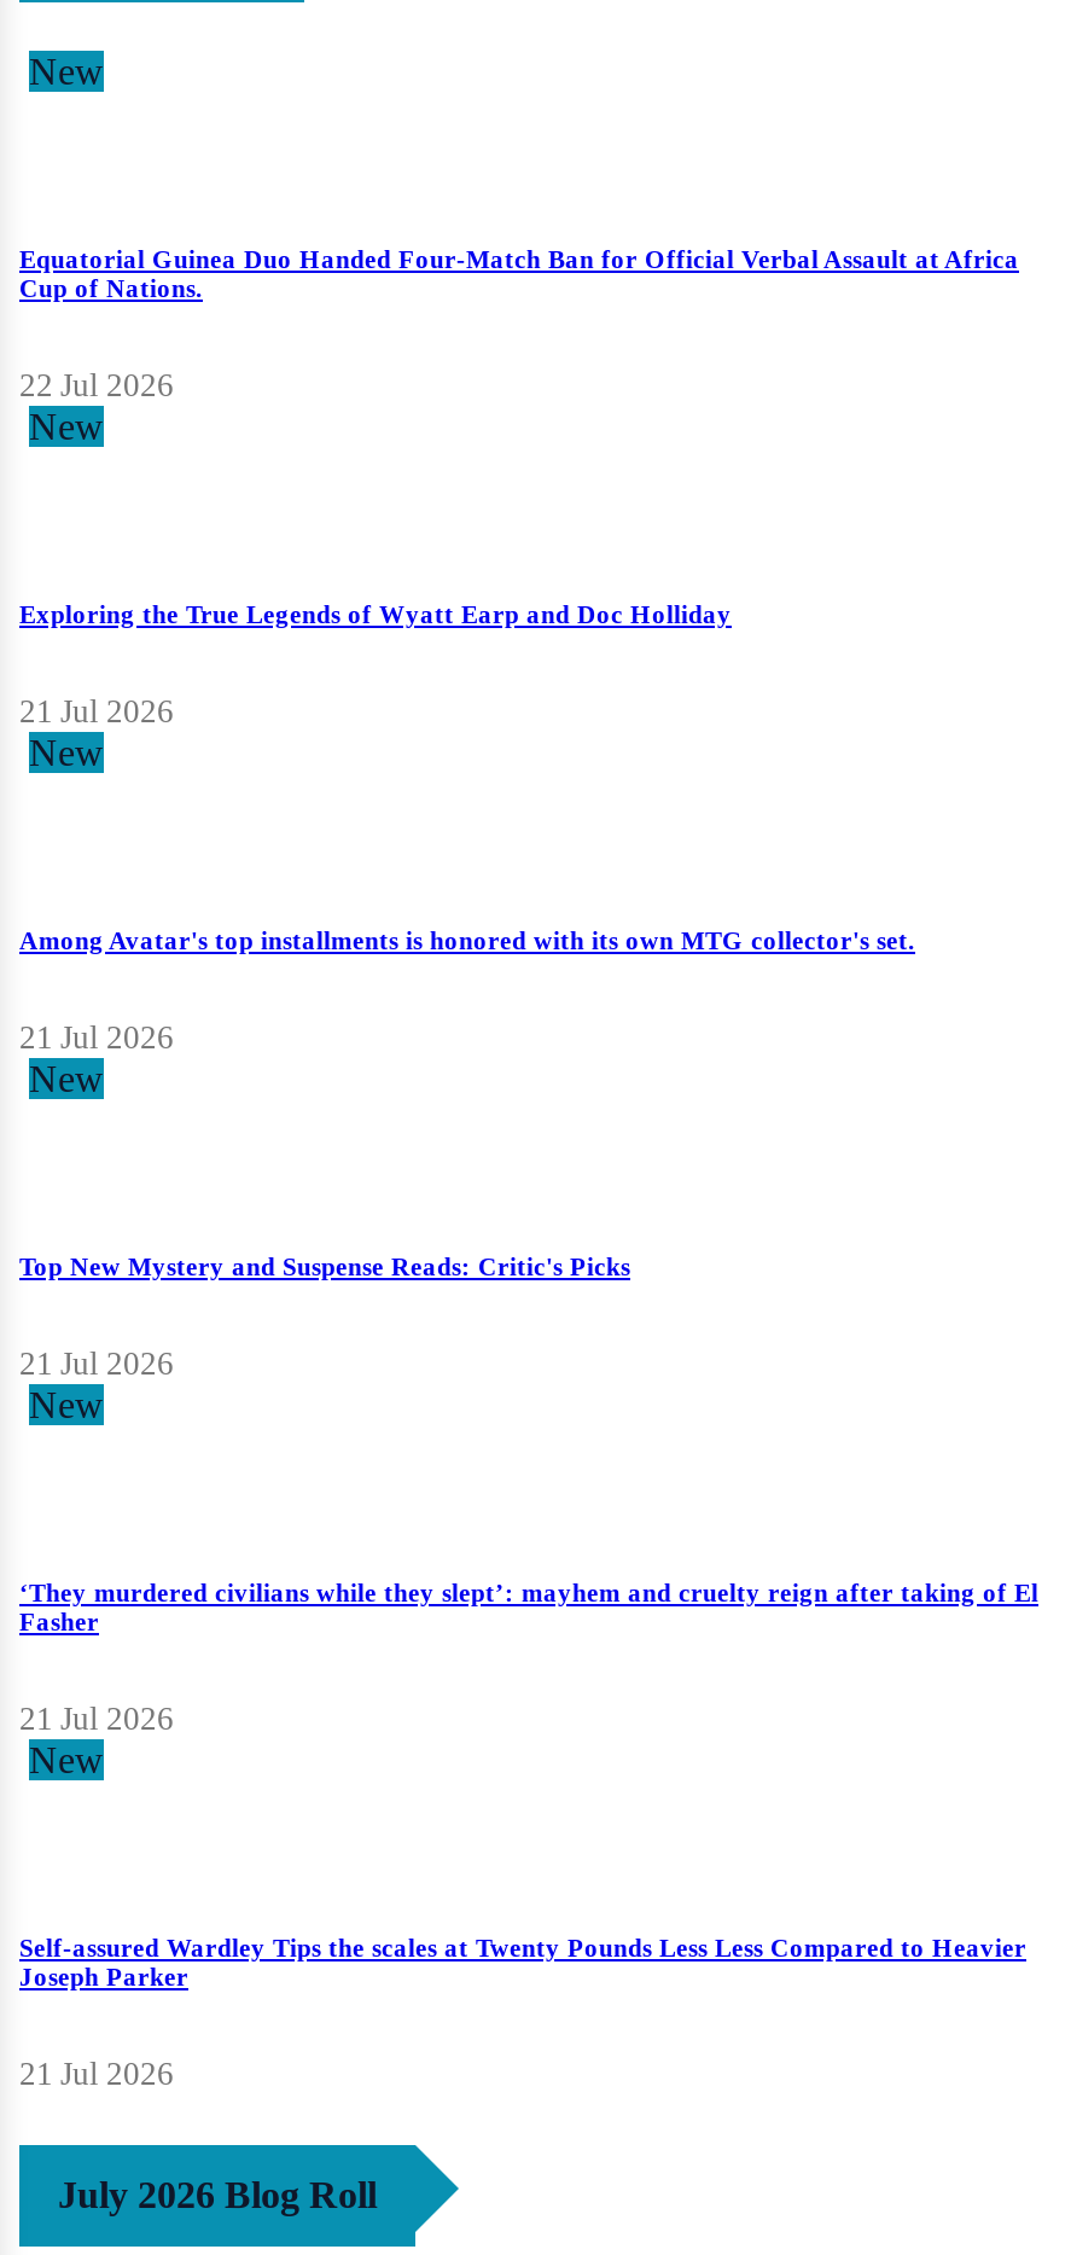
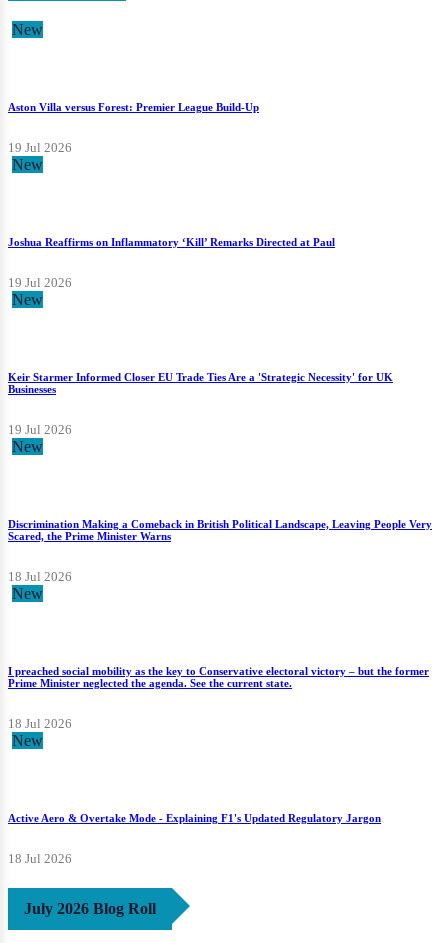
- Equatorial Guinea Duo Handed Four-Match Ban for Official Verbal Assault at Africa
- Cup of Nations.
+ Aston Villa versus Forest: Premier League Build-Up

- 22 Jul 2026
+ 19 Jul 2026

- Exploring the True Legends of Wyatt Earp and Doc Holliday
+ Joshua Reaffirms on Inflammatory ‘Kill’ Remarks Directed at Paul

- 21 Jul 2026
+ 19 Jul 2026

- Among Avatar's top installments is honored with its own MTG collector's set.
+ Keir Starmer Informed Closer EU Trade Ties Are a 'Strategic Necessity' for UK
+ Businesses

- 21 Jul 2026
+ 19 Jul 2026

- Top New Mystery and Suspense Reads: Critic's Picks
+ Discrimination Making a Comeback in British Political Landscape, Leaving People Very
+ Scared, the Prime Minister Warns

- 21 Jul 2026
+ 18 Jul 2026

- ‘They murdered civilians while they slept’: mayhem and cruelty reign after taking of El
- Fasher
+ I preached social mobility as the key to Conservative electoral victory – but the former
+ Prime Minister neglected the agenda. See the current state.

- 21 Jul 2026
+ 18 Jul 2026

- Self-assured Wardley Tips the scales at Twenty Pounds Less Less Compared to Heavier
- Joseph Parker
+ Active Aero & Overtake Mode - Explaining F1's Updated Regulatory Jargon

- 21 Jul 2026
+ 18 Jul 2026
